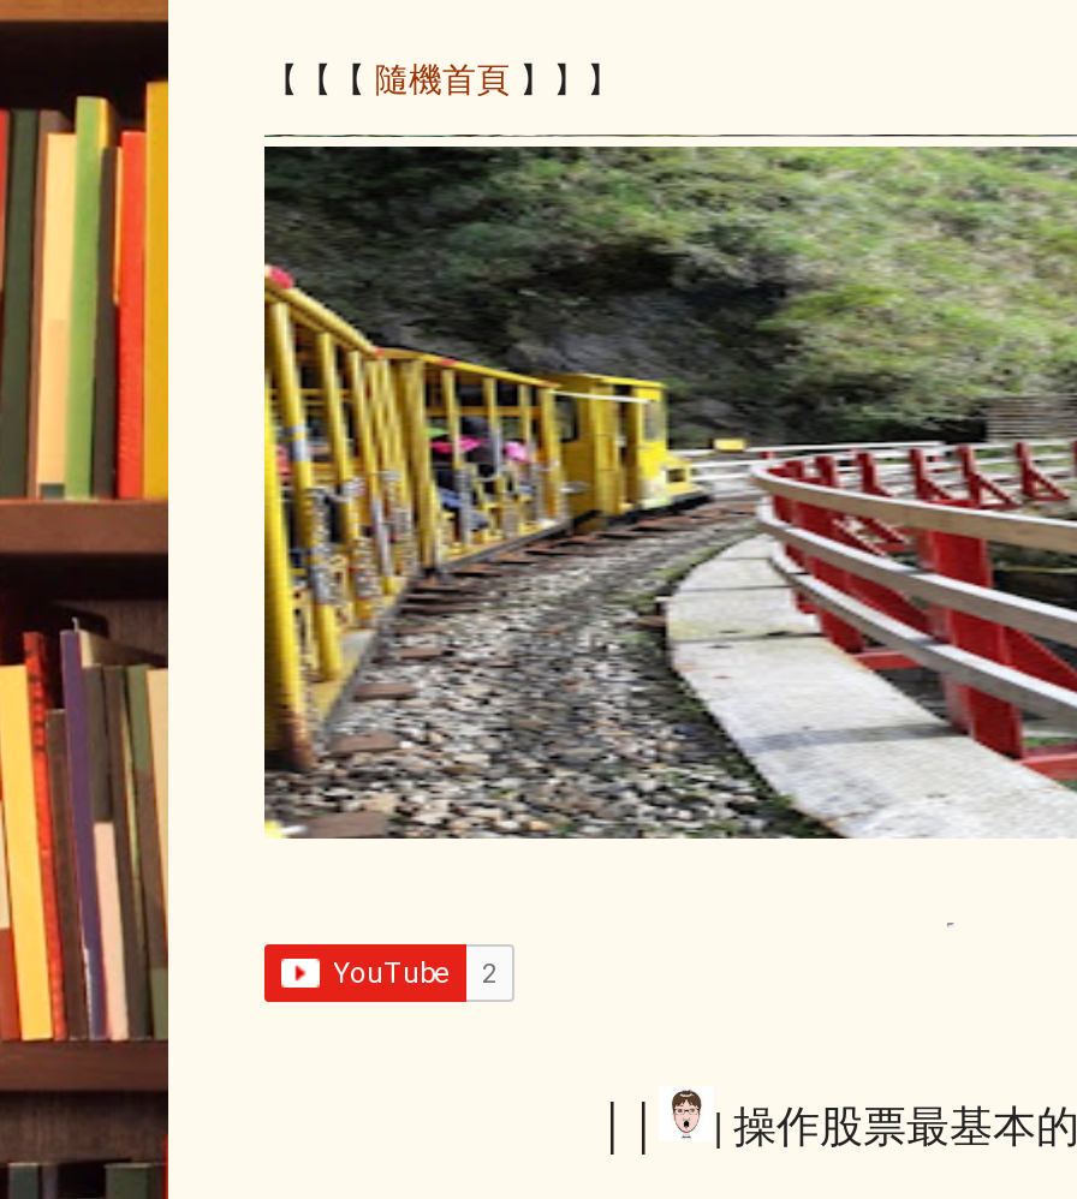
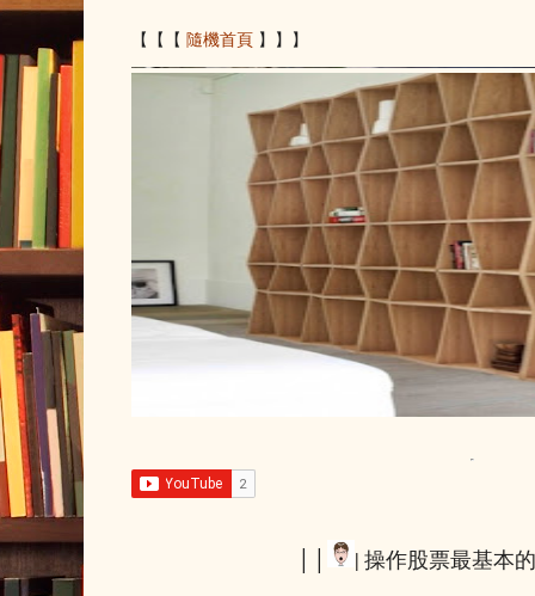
- [image]
+ [image]
